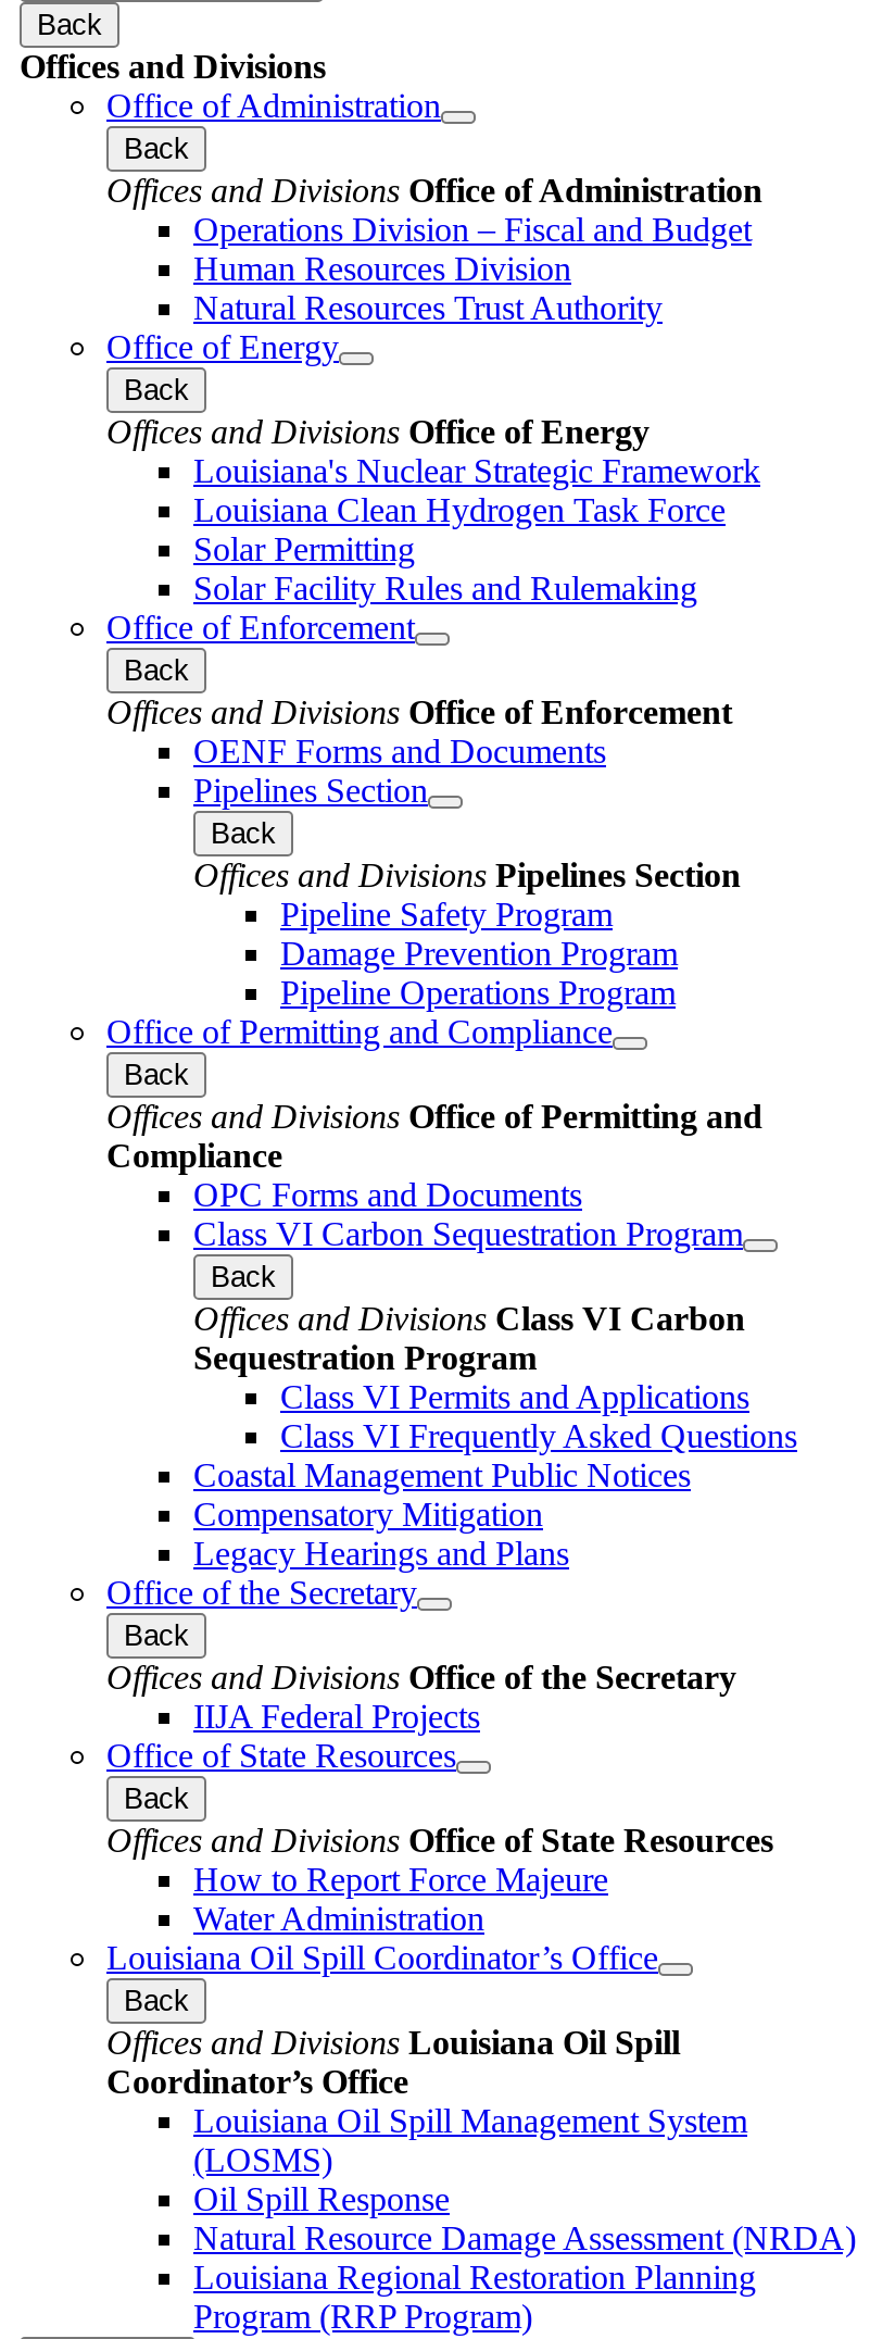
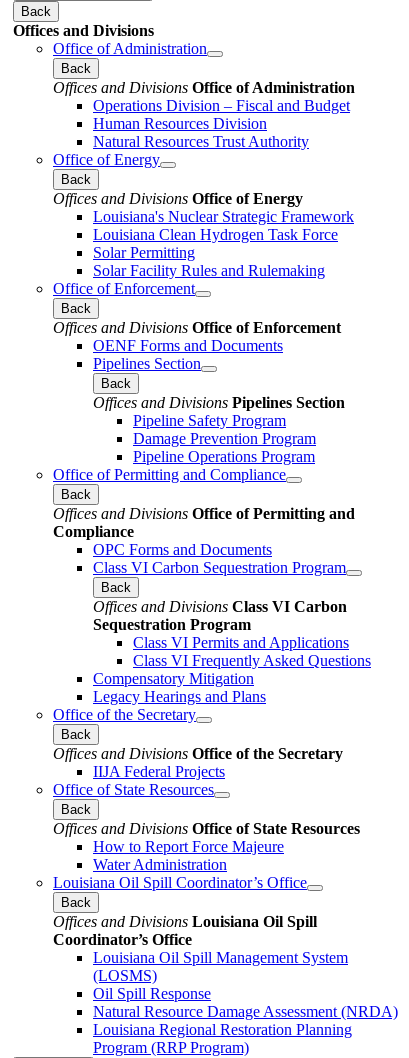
- Coastal Management Public Notices
